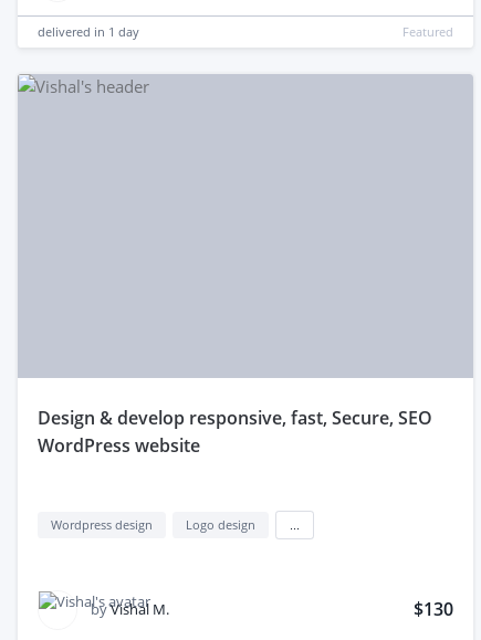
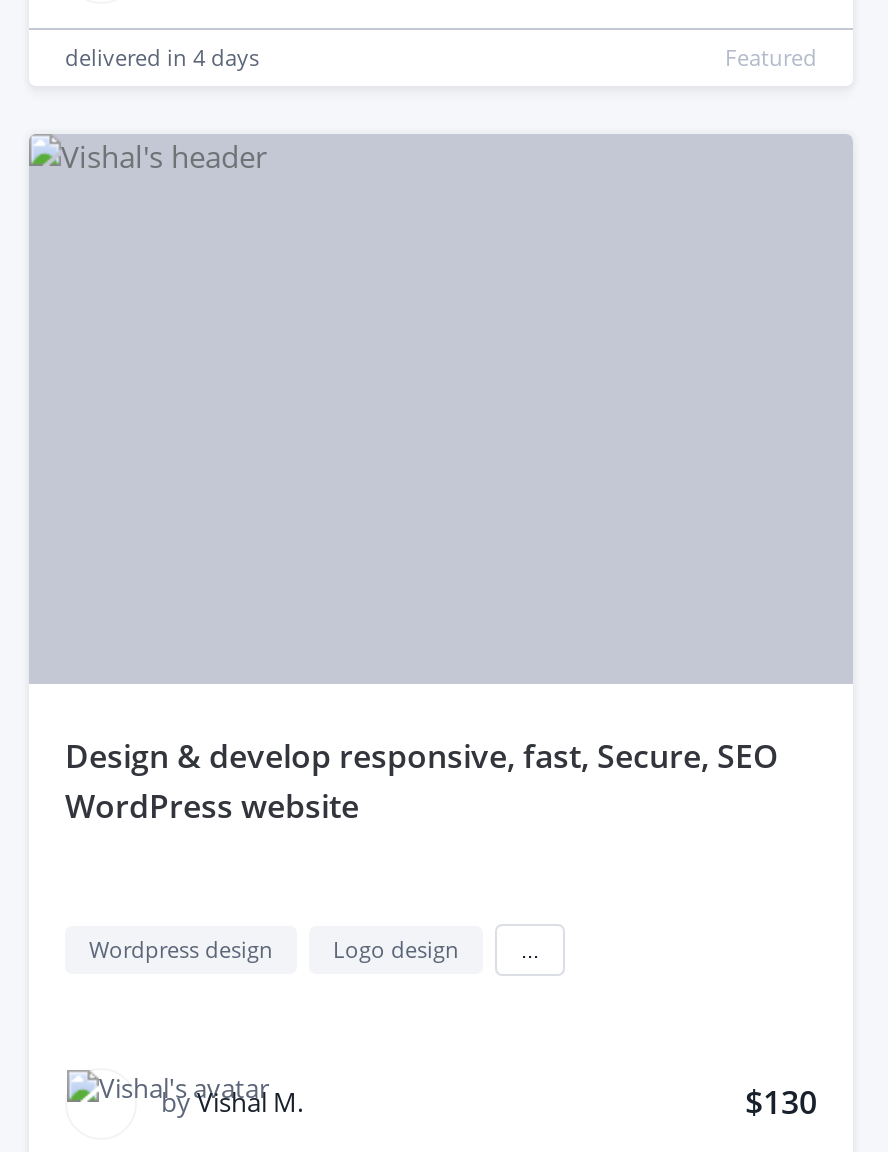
- delivered in 1 day
+ delivered in 4 days
